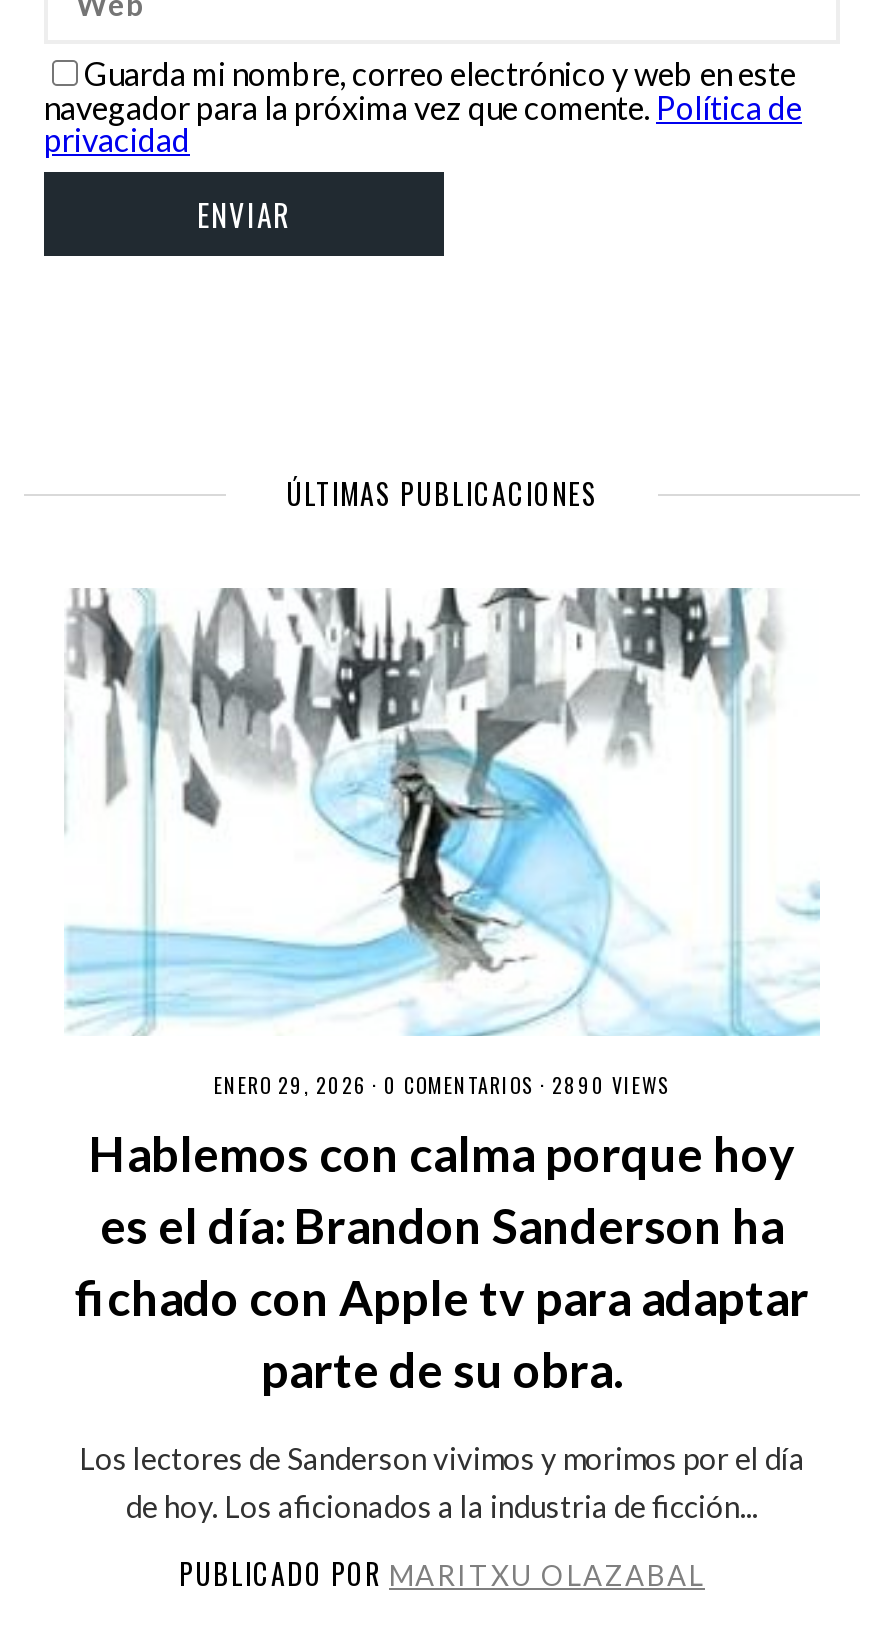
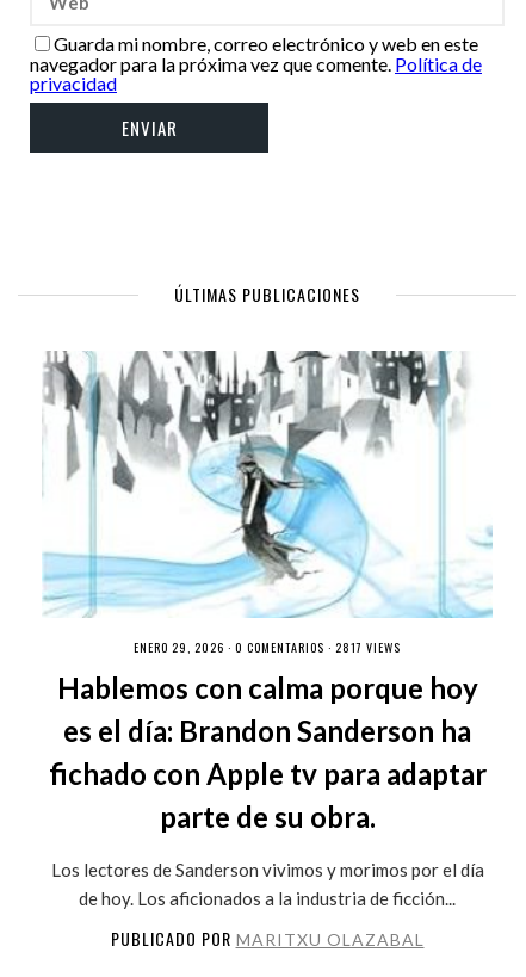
- ENERO 29, 2026 · 0 COMENTARIOS · 2890 VIEWS
+ ENERO 29, 2026 · 0 COMENTARIOS · 2817 VIEWS
